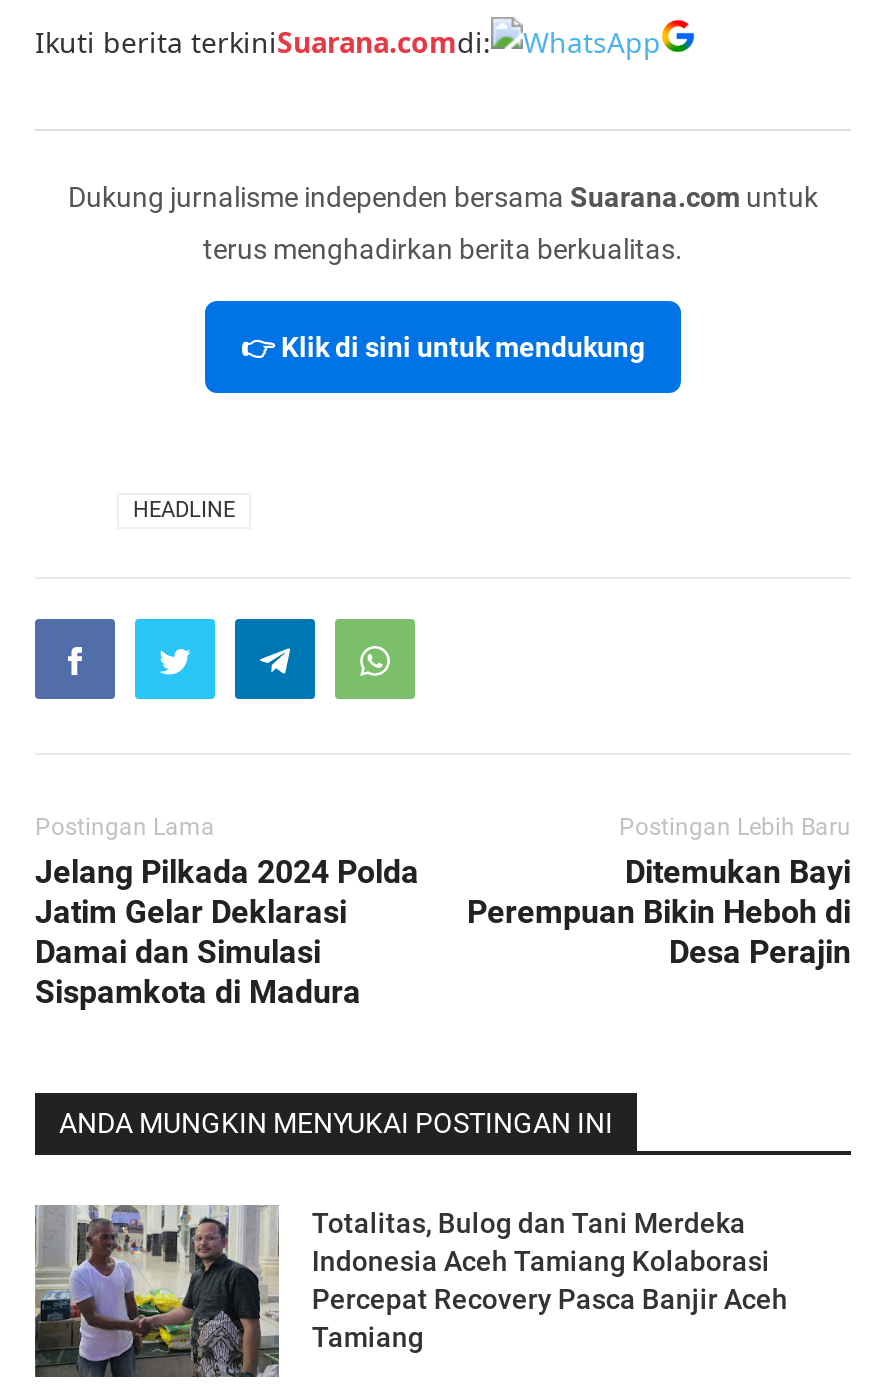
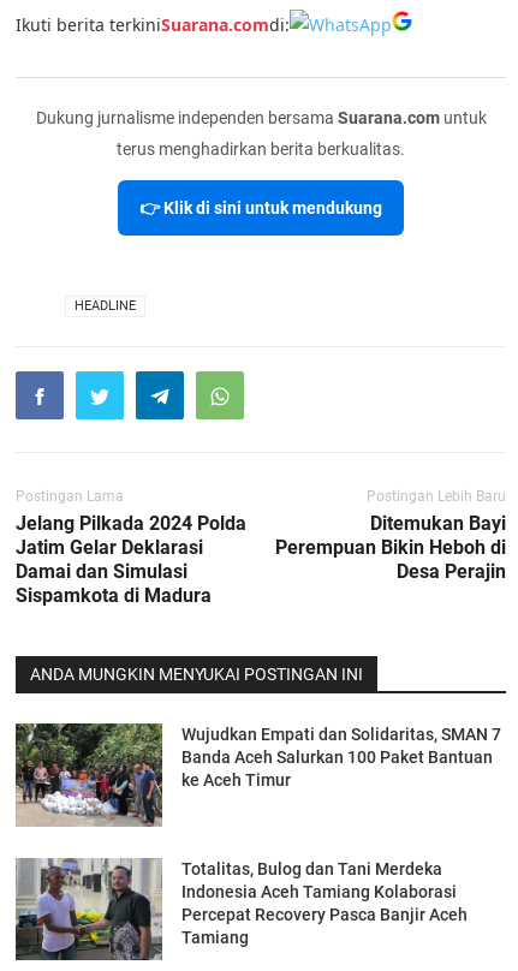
+ [image]
+ Wujudkan Empati dan Solidaritas, SMAN 7
+ Banda Aceh Salurkan 100 Paket Bantuan
+ ke Aceh Timur
